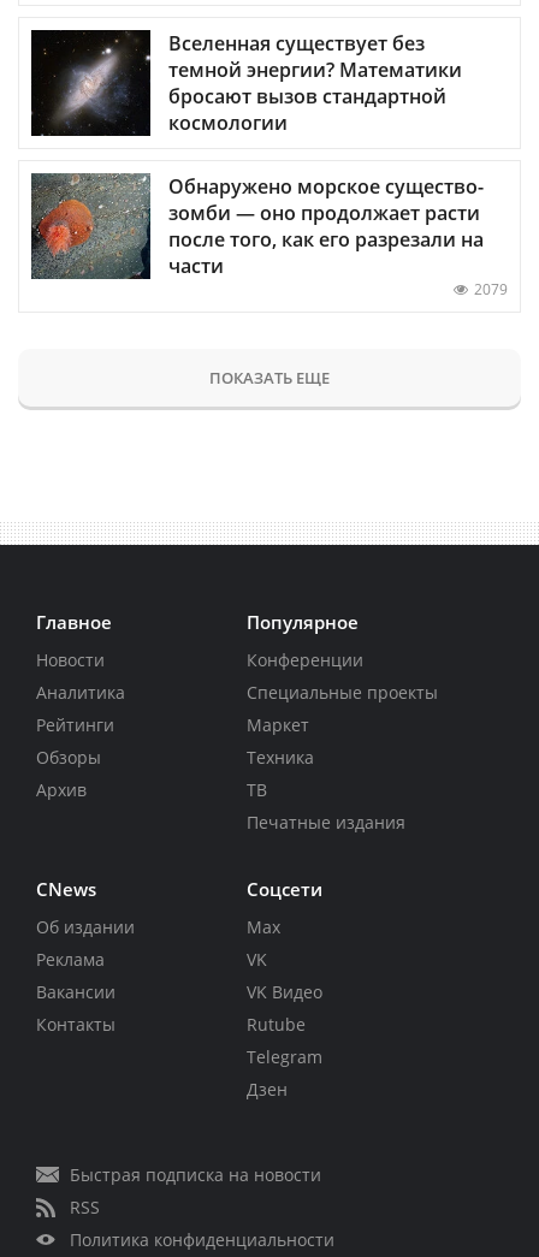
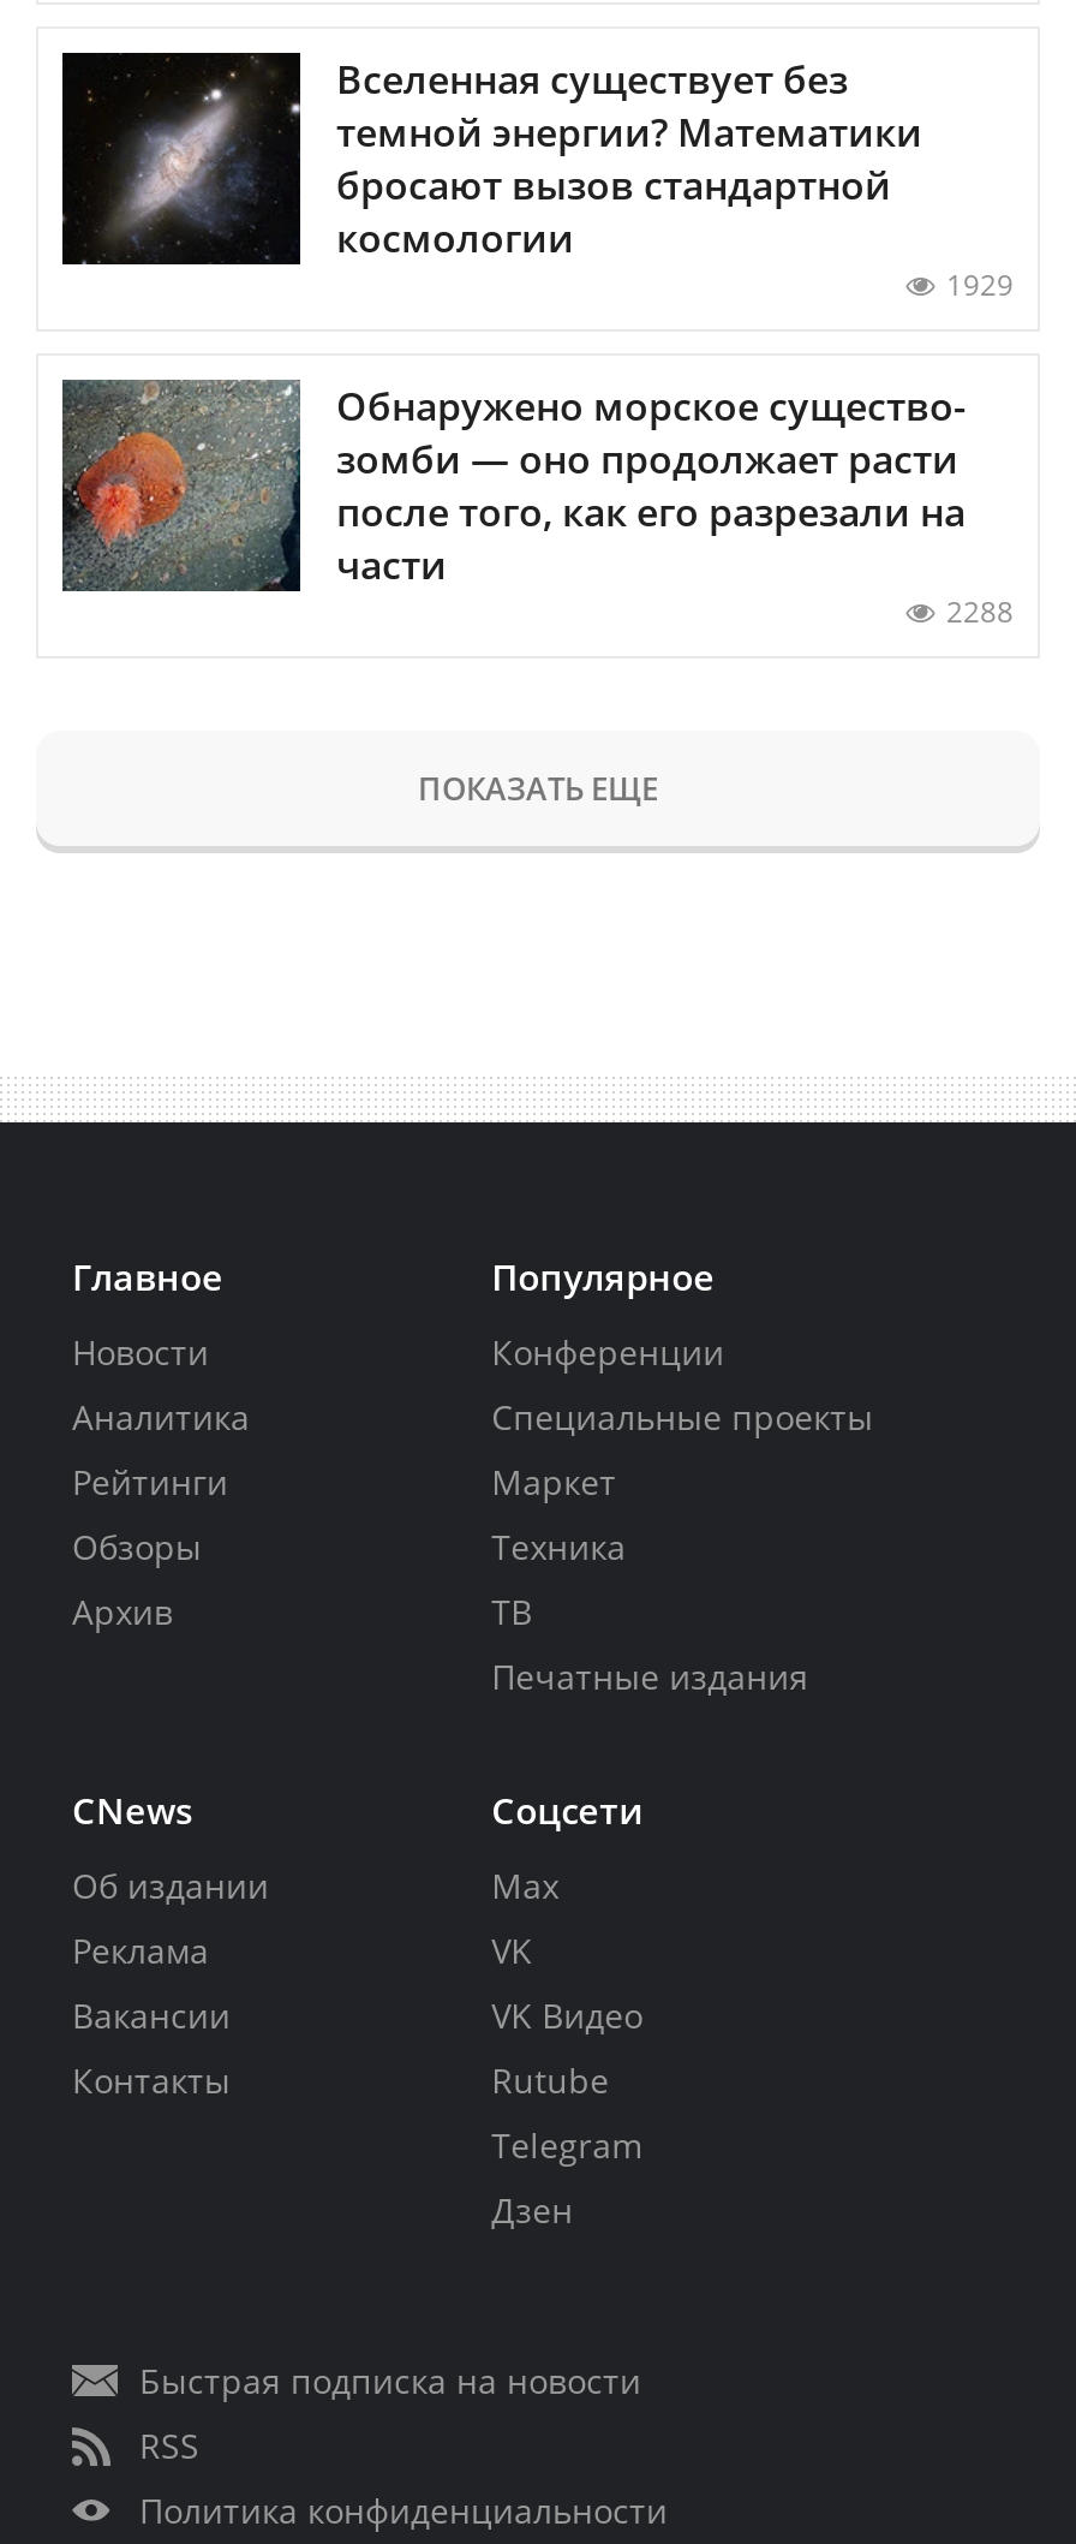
+ 1929

- 2079
+ 2288
